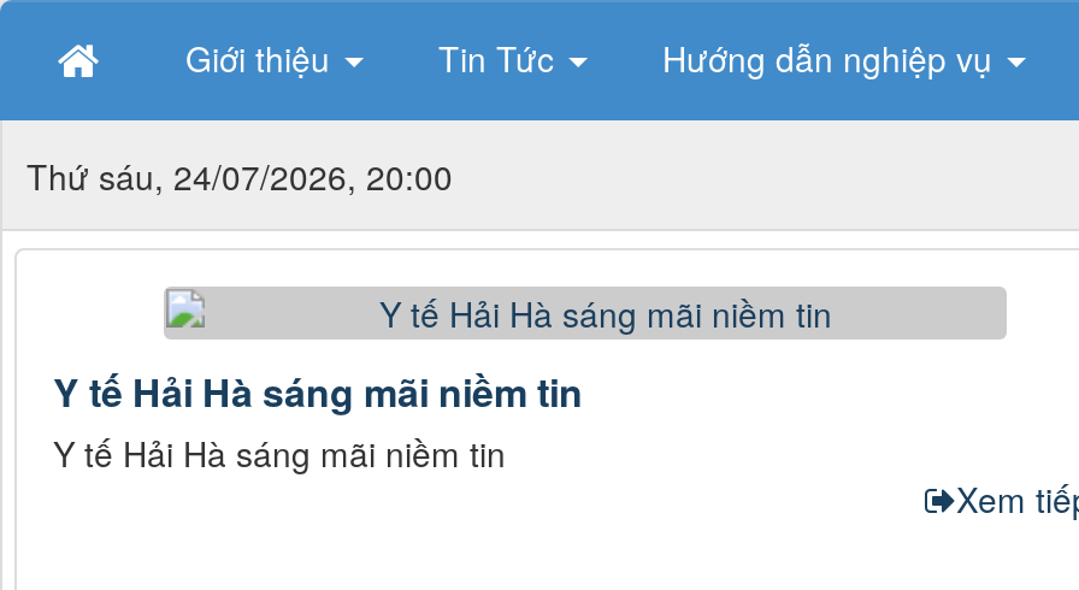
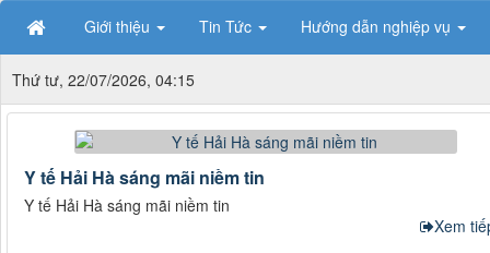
- Thứ sáu, 24/07/2026, 20:00
+ Thứ tư, 22/07/2026, 04:15
